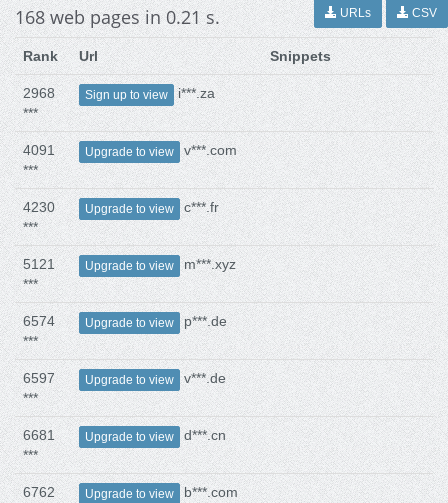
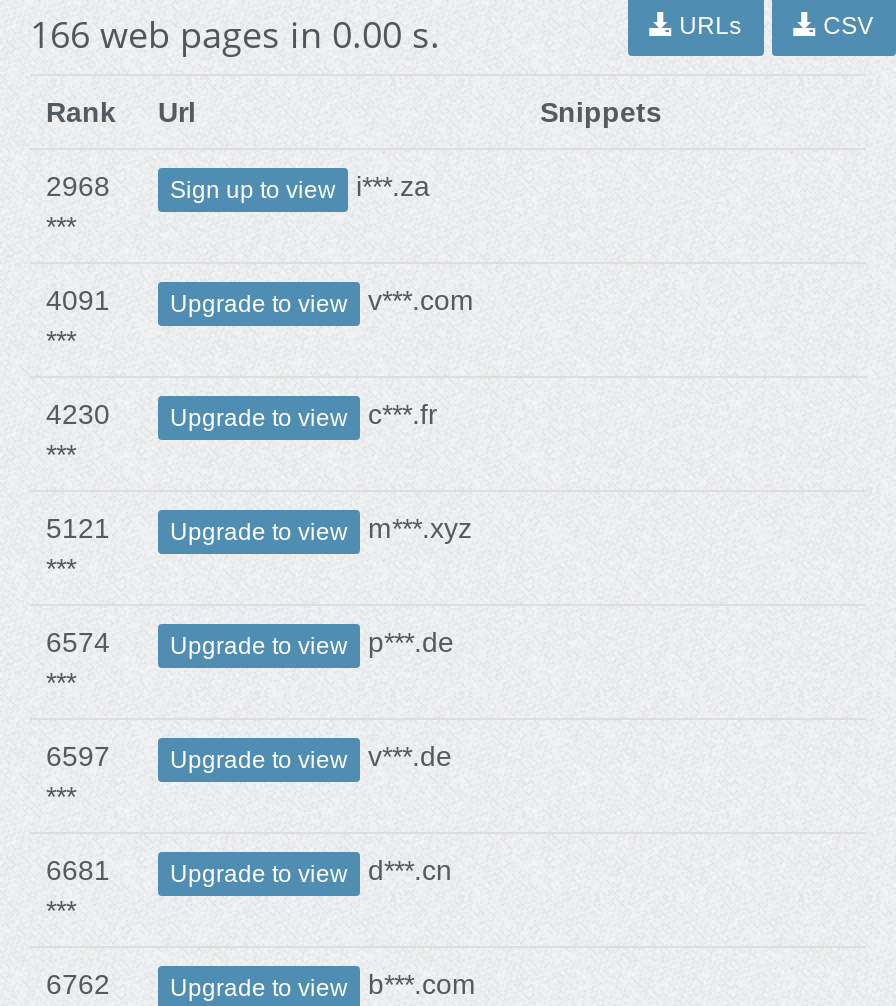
- 168 web pages in 0.21 s.
+ 166 web pages in 0.00 s.
